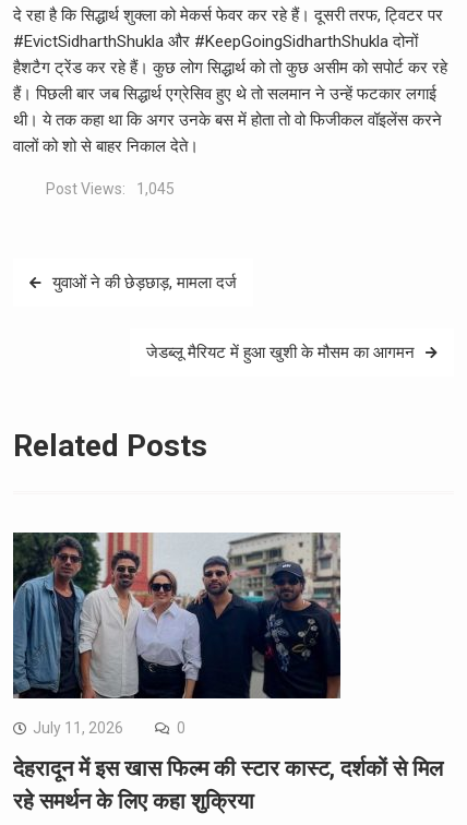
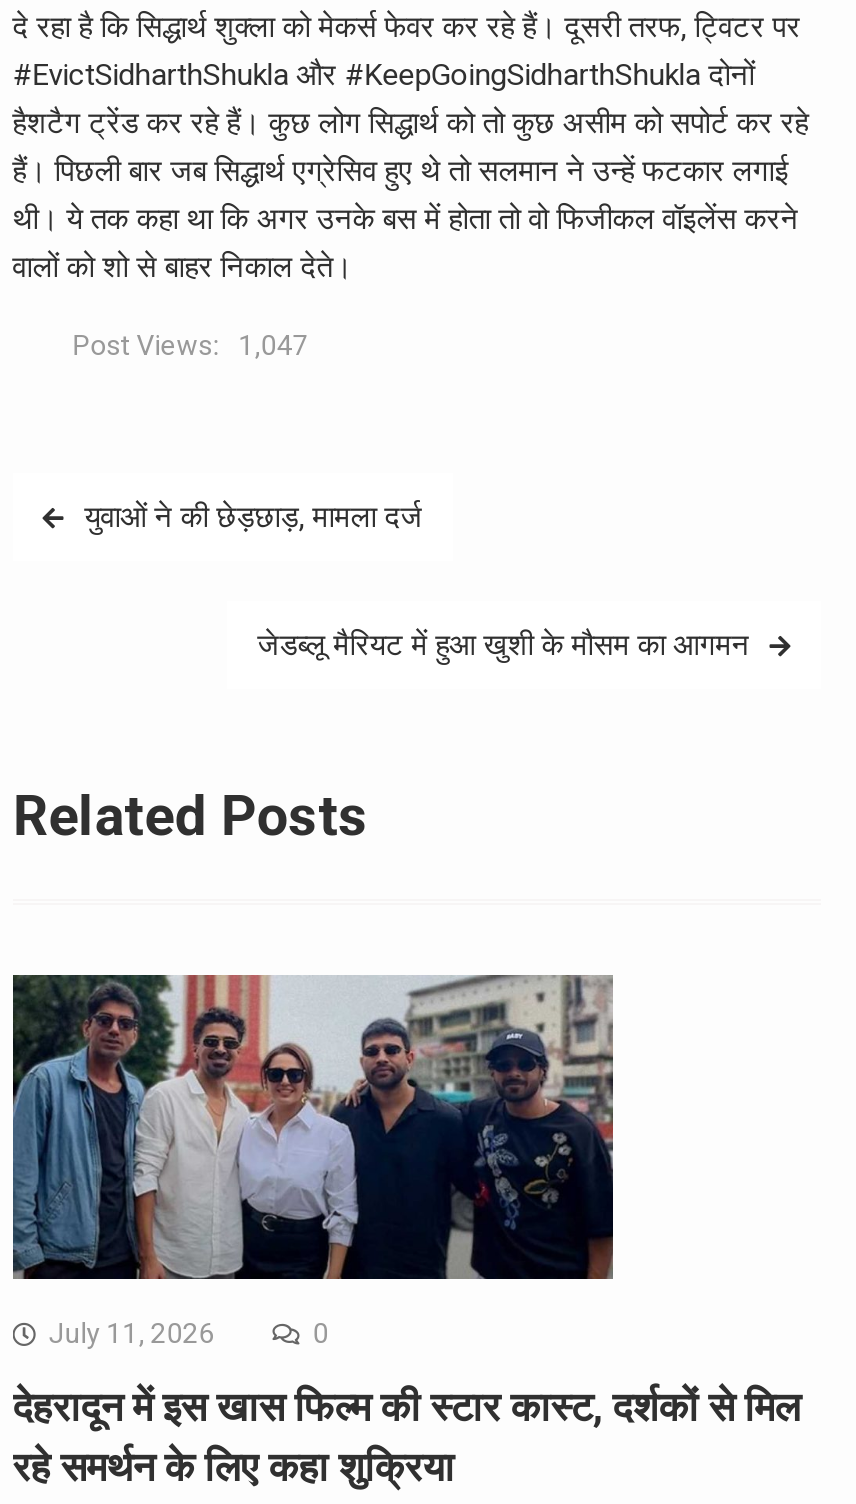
- Post Views: 1,045
+ Post Views: 1,047
